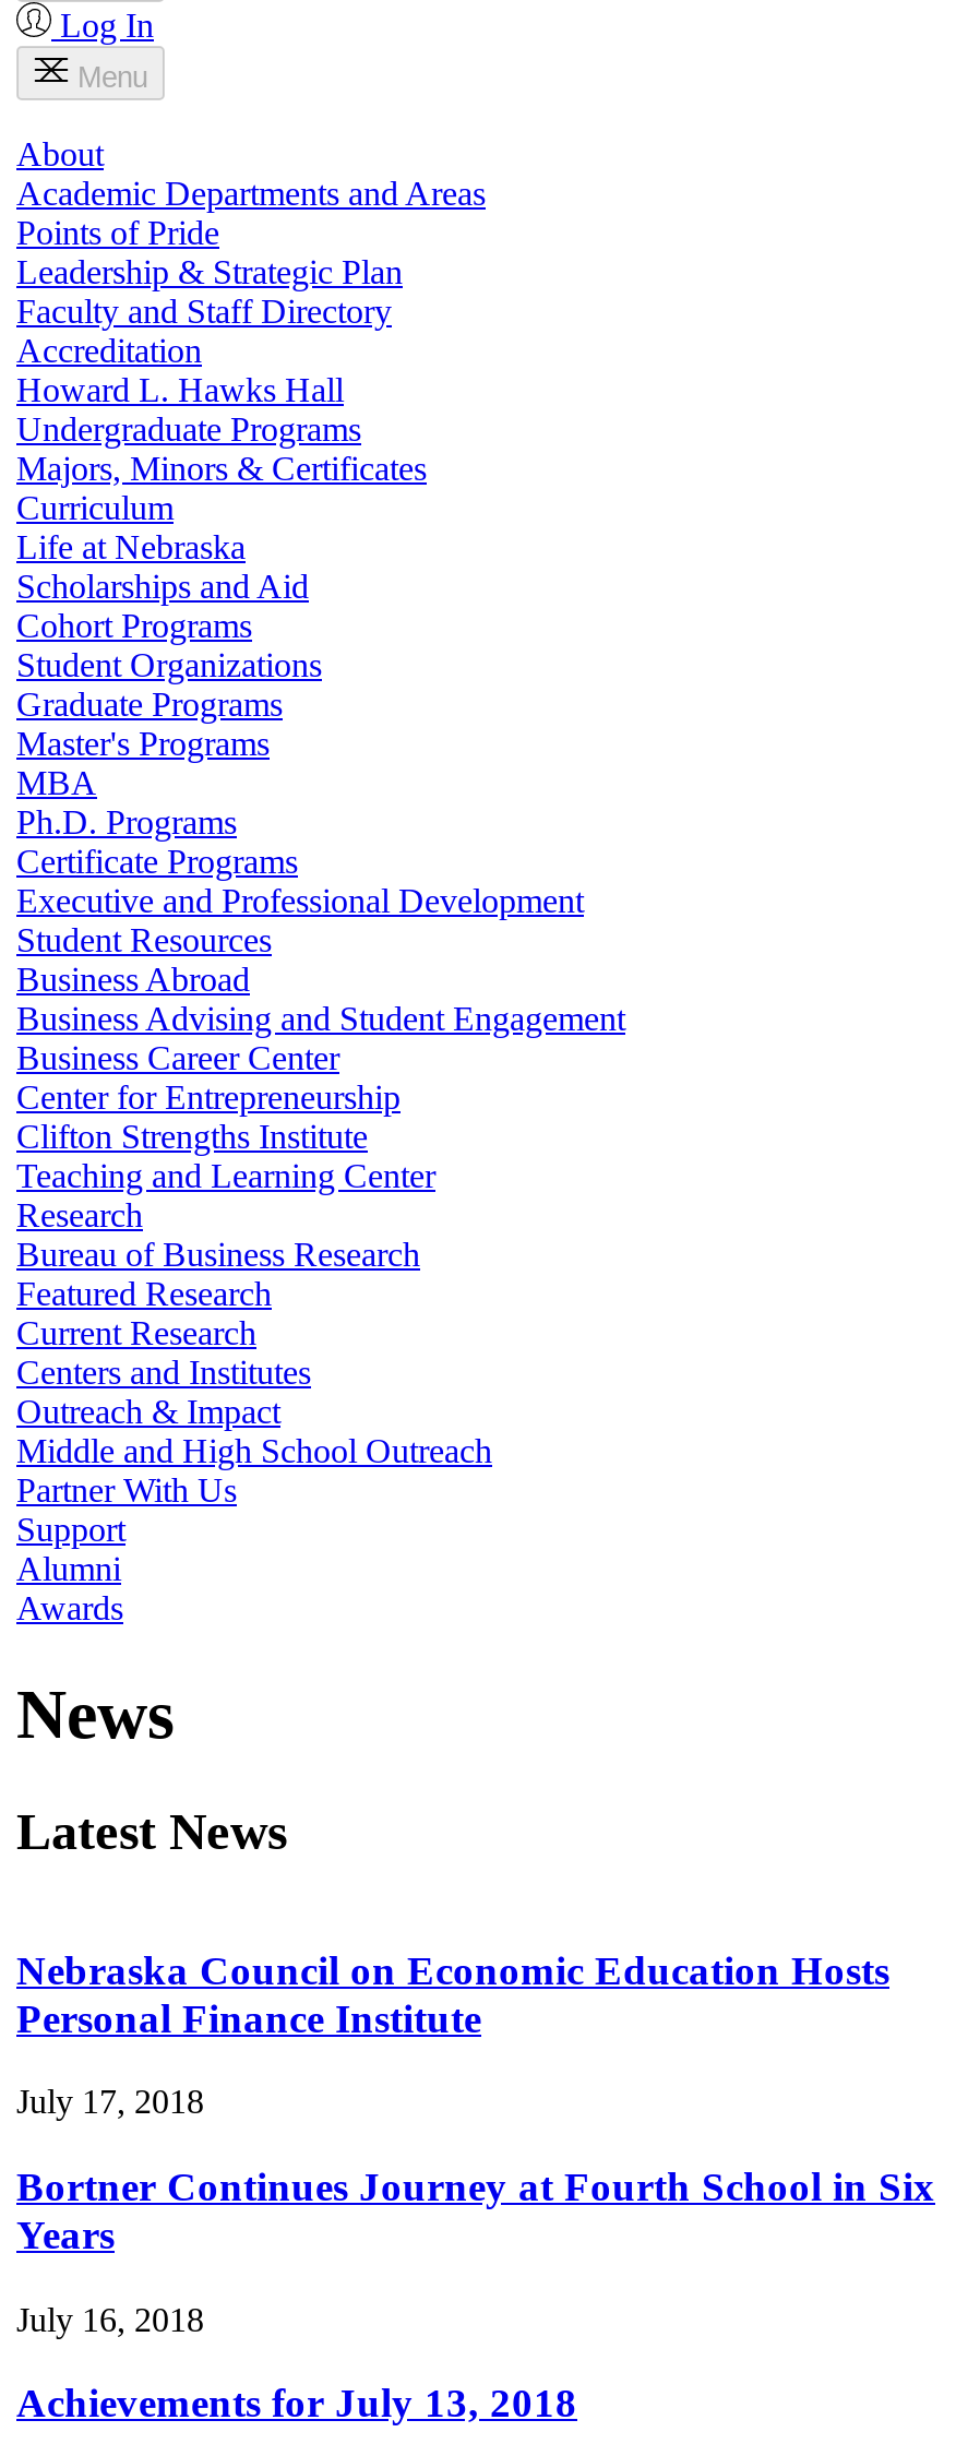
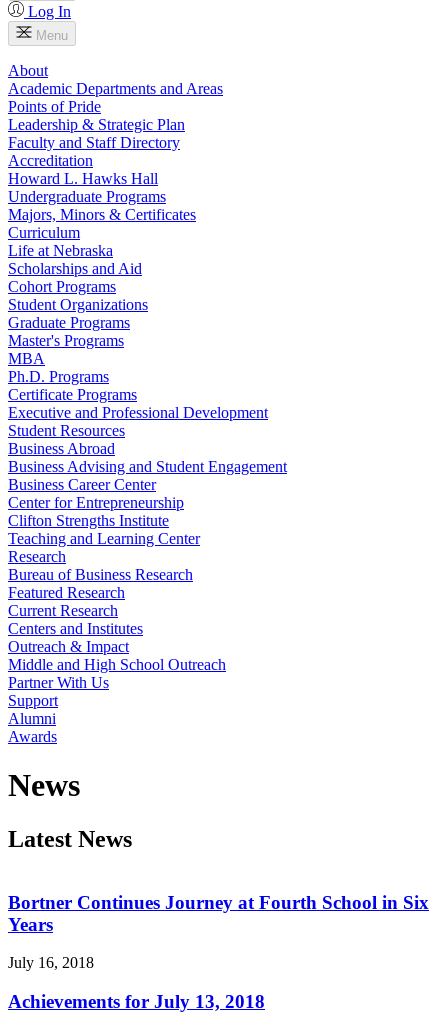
- Nebraska Council on Economic Education Hosts
- Personal Finance Institute
- July 17, 2018
